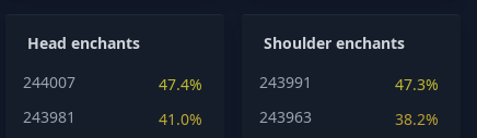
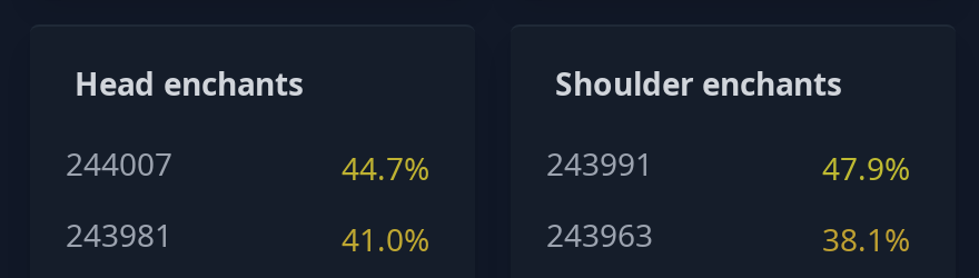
- 47.4%
+ 44.7%

- 47.3%
+ 47.9%

- 38.2%
+ 38.1%
